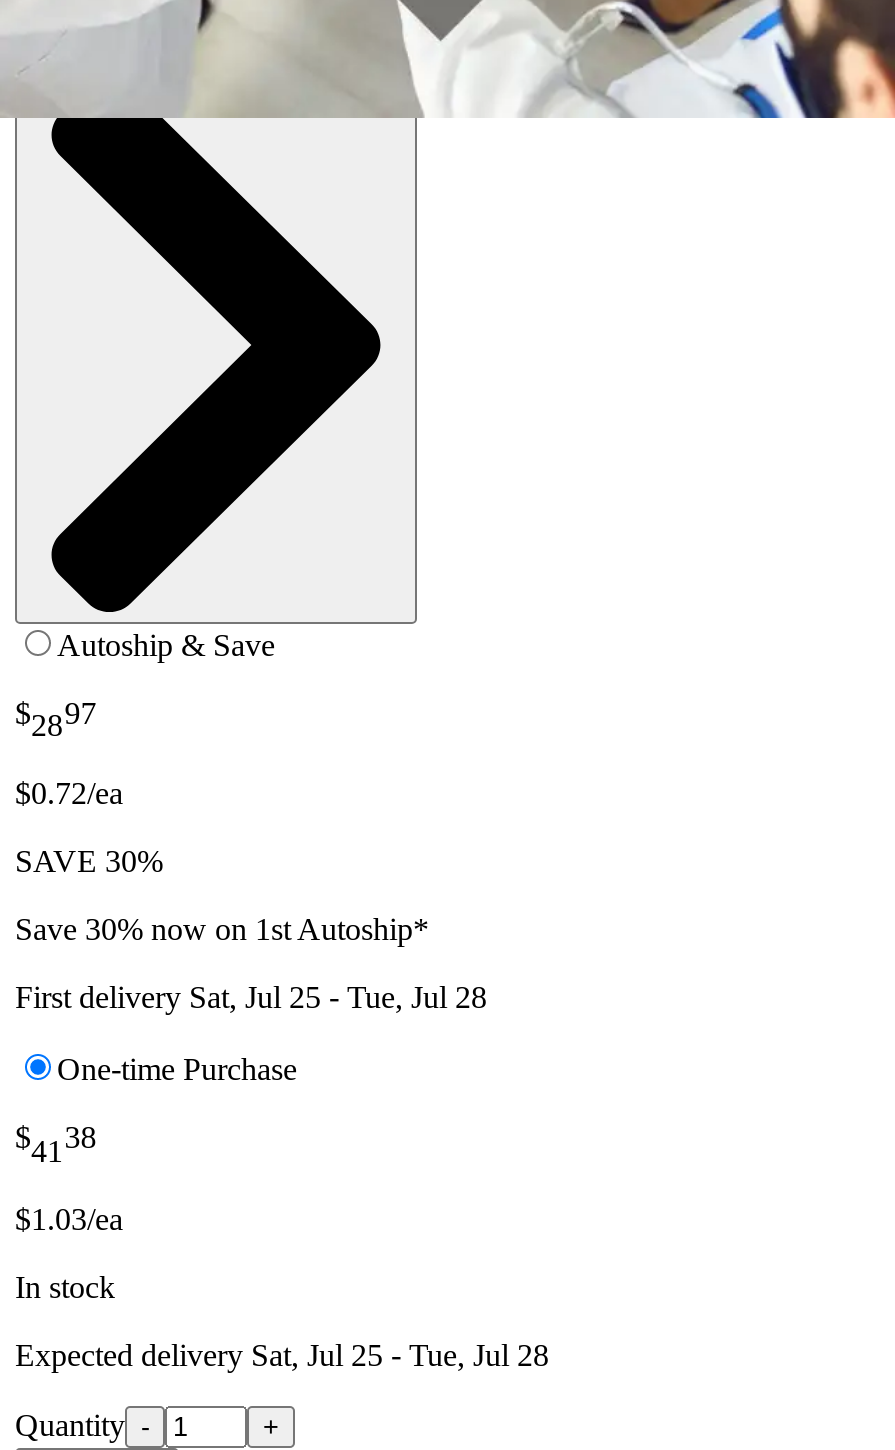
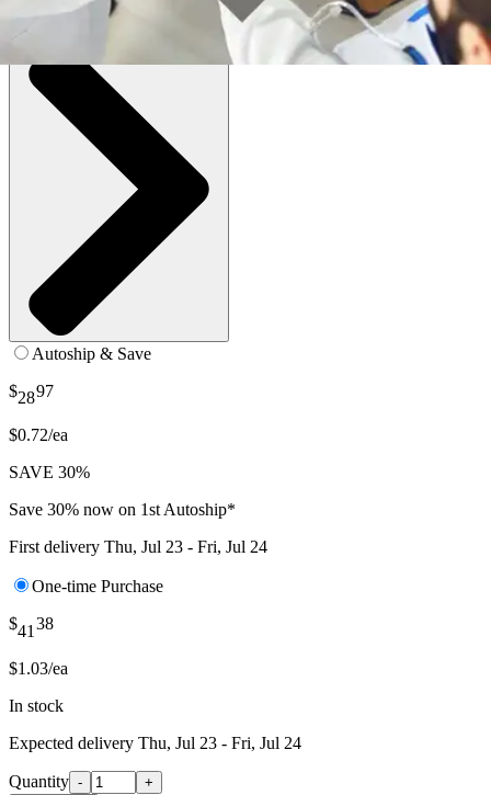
- First delivery Sat, Jul 25 - Tue, Jul 28
+ First delivery Thu, Jul 23 - Fri, Jul 24

- Expected delivery Sat, Jul 25 - Tue, Jul 28
+ Expected delivery Thu, Jul 23 - Fri, Jul 24
